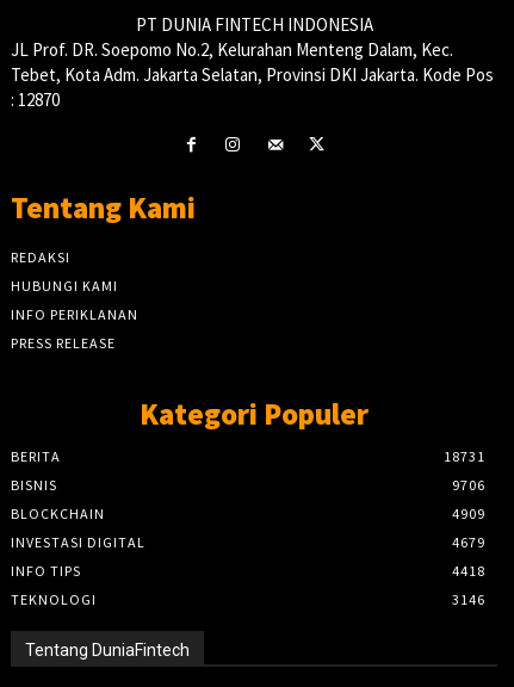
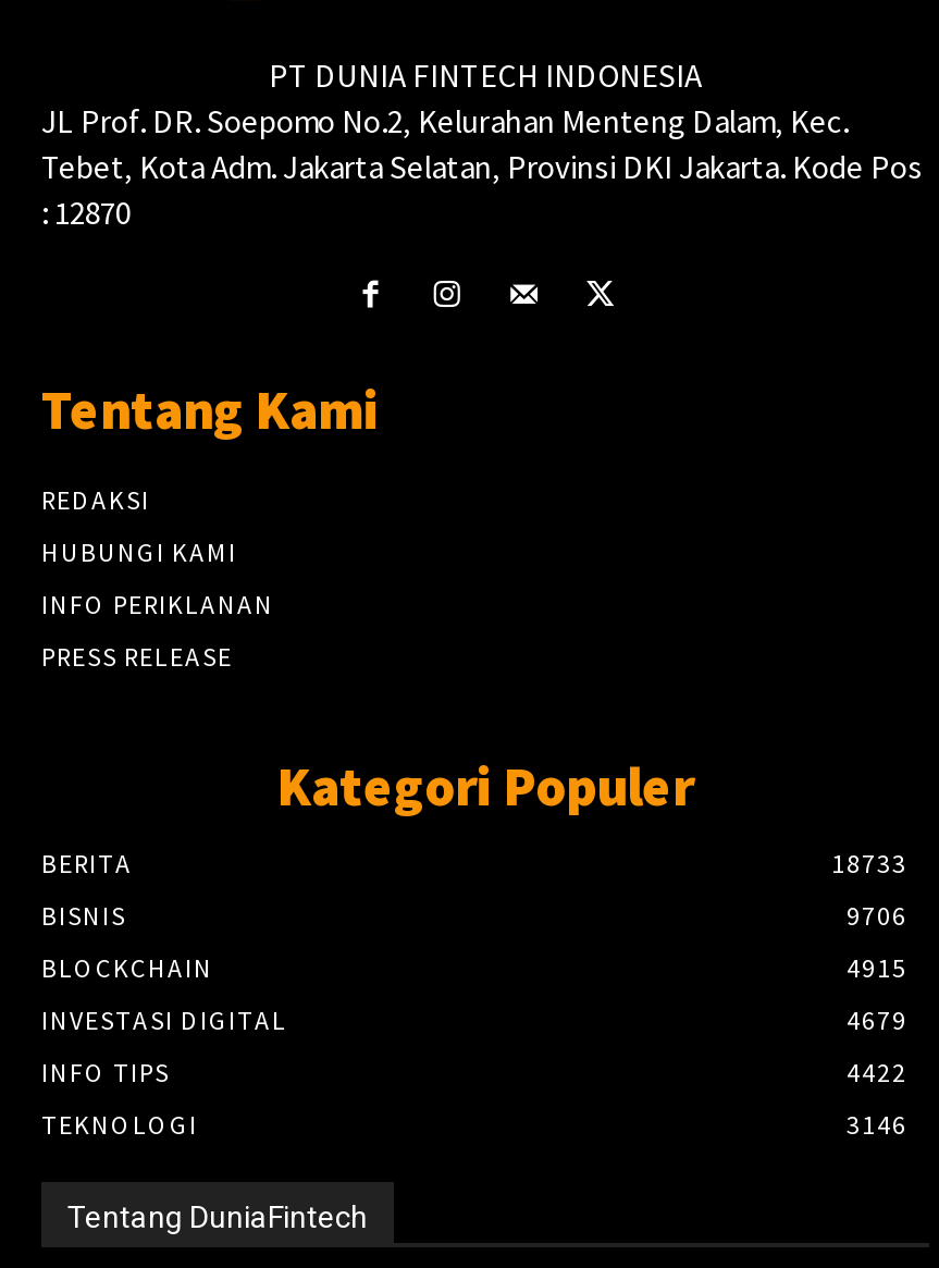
- 18731
+ 18733

- 4909
+ 4915

- 4418
+ 4422
